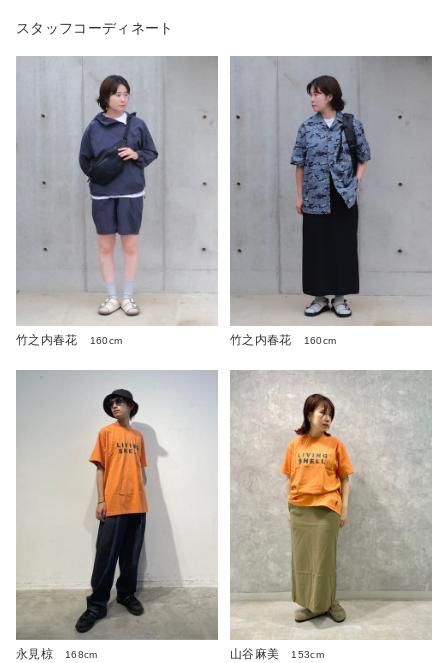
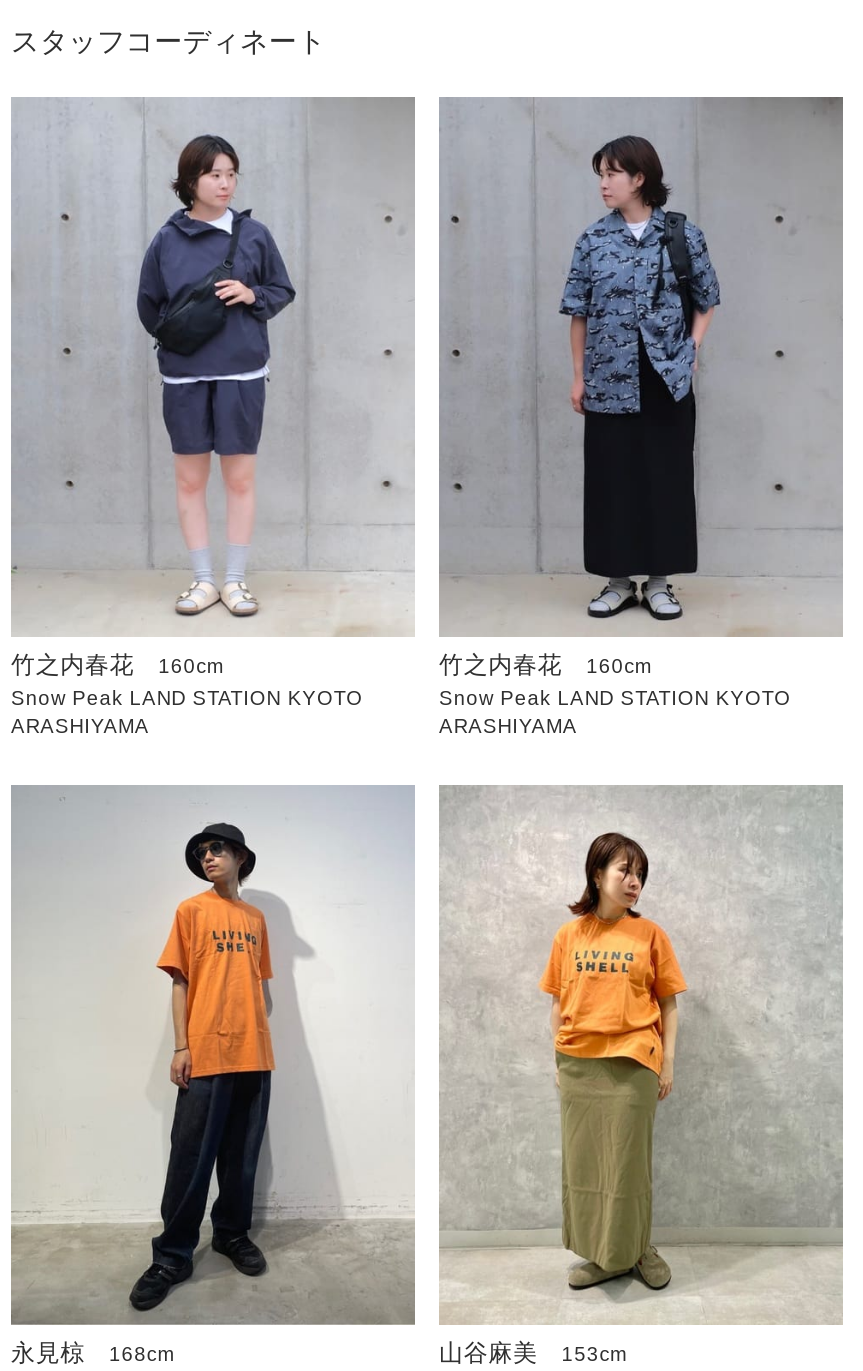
+ Snow Peak LAND STATION KYOTO
+ ARASHIYAMA

+ Snow Peak LAND STATION KYOTO
+ ARASHIYAMA
